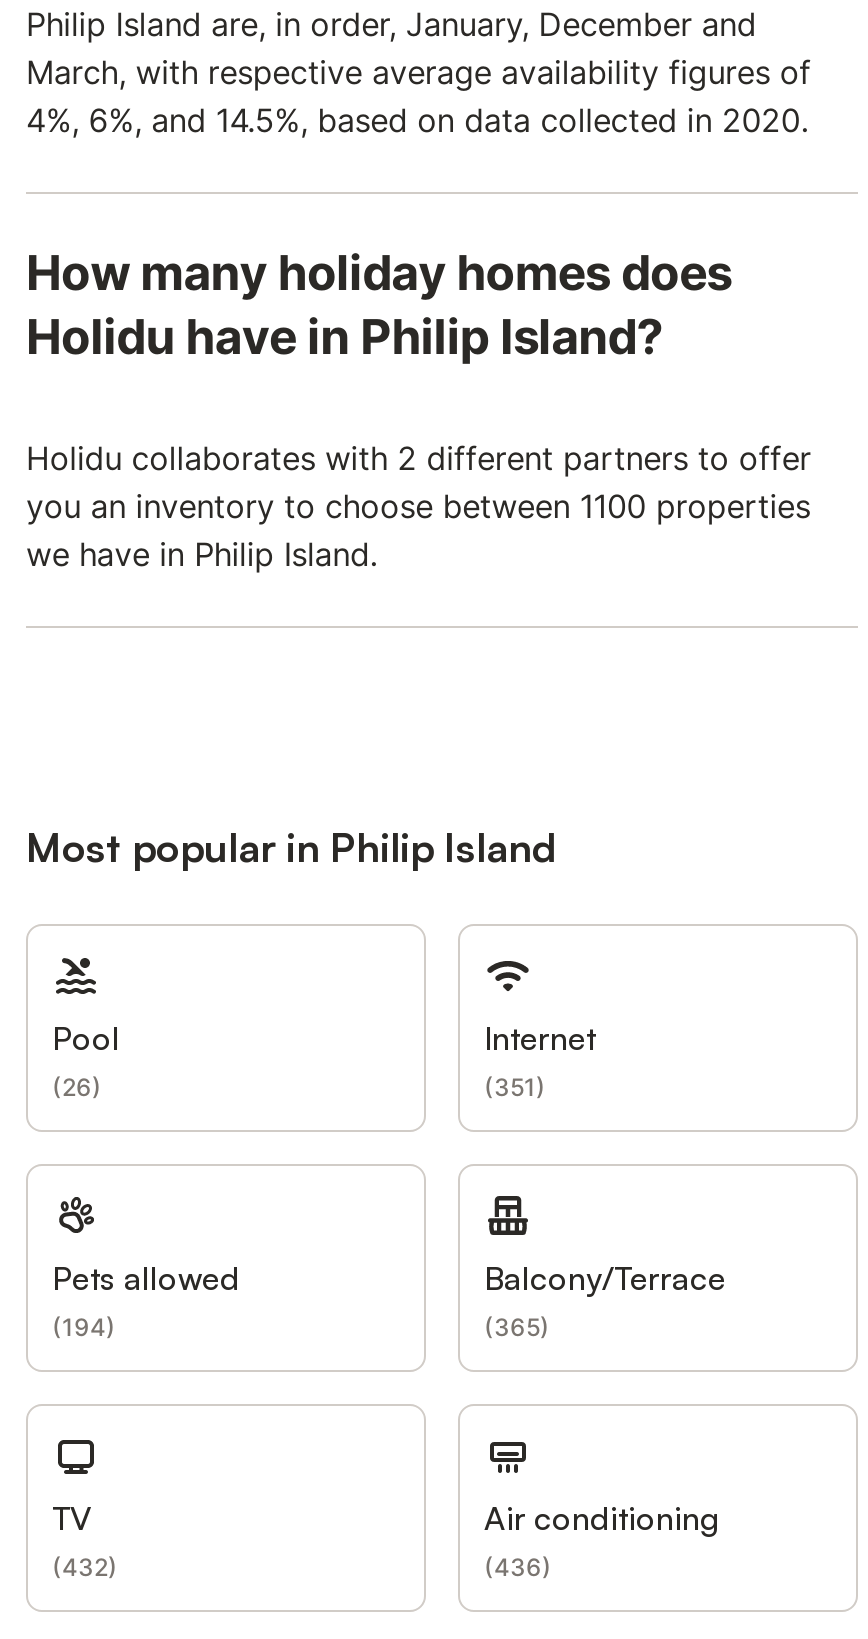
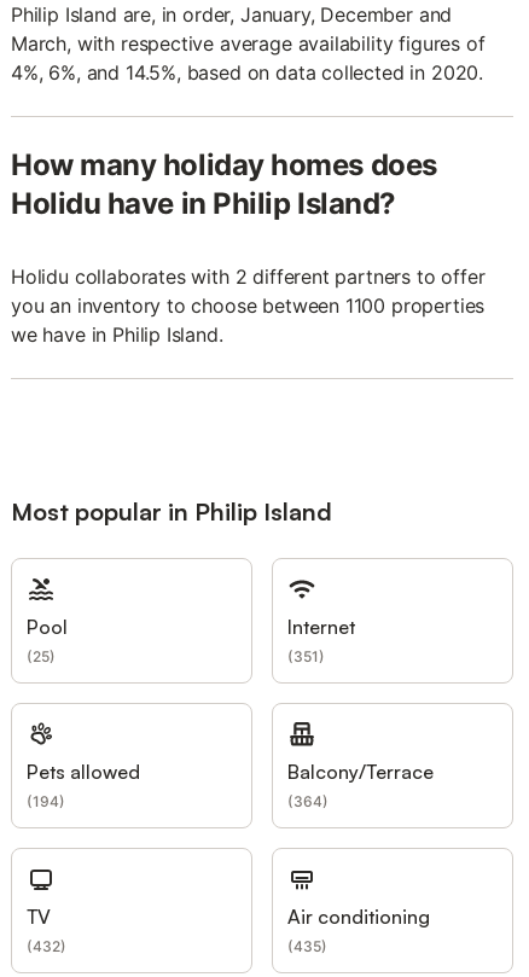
- (26)
+ (25)

- (365)
+ (364)

- (436)
+ (435)
